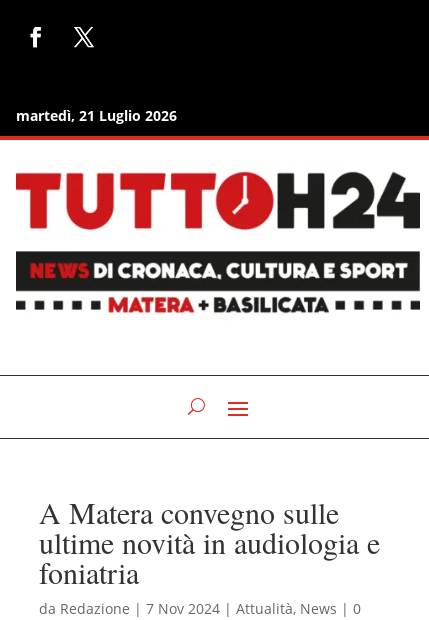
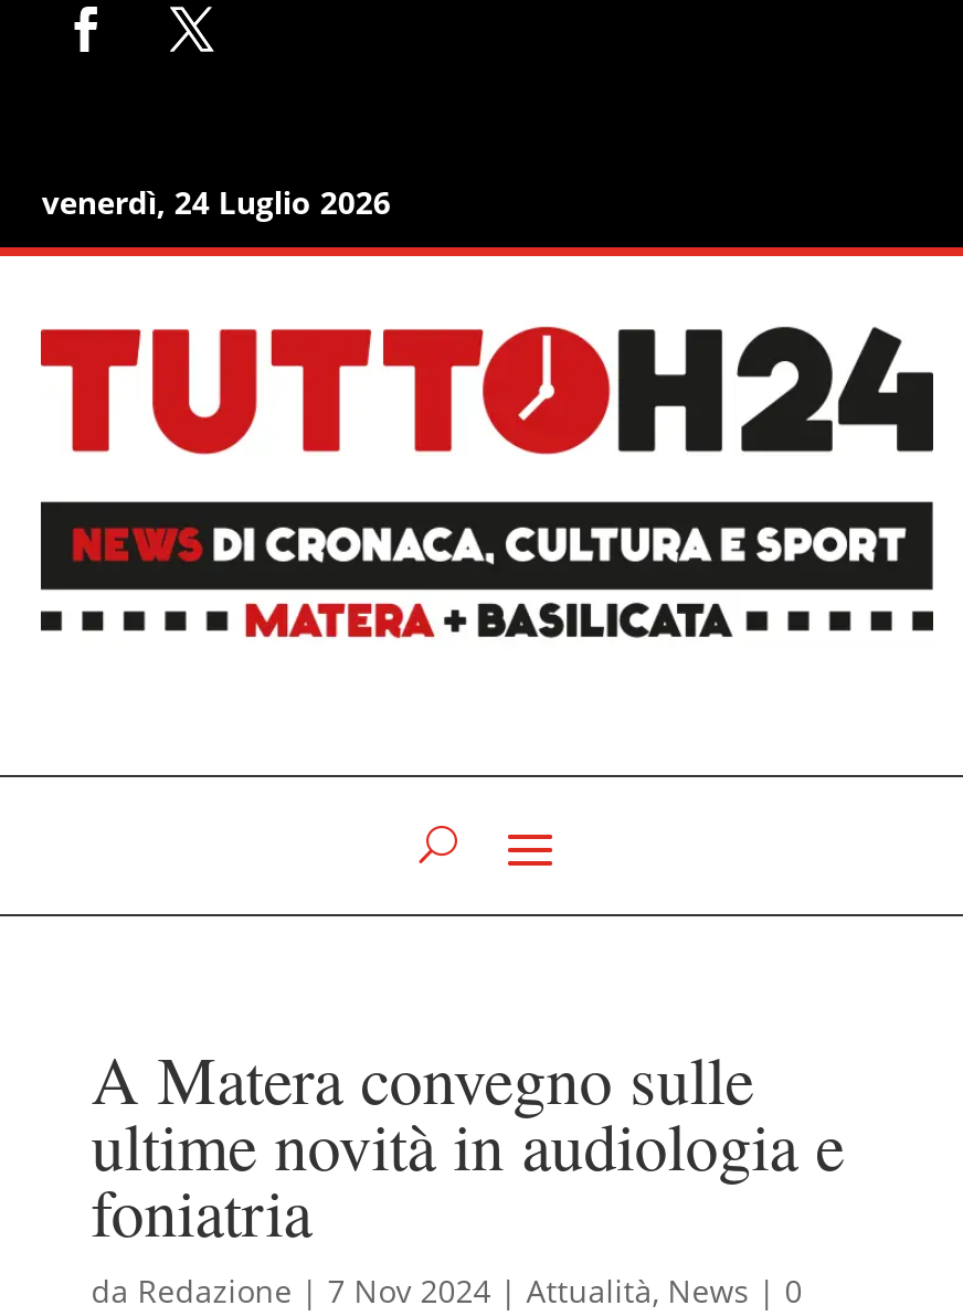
- martedì, 21 Luglio 2026
+ venerdì, 24 Luglio 2026
